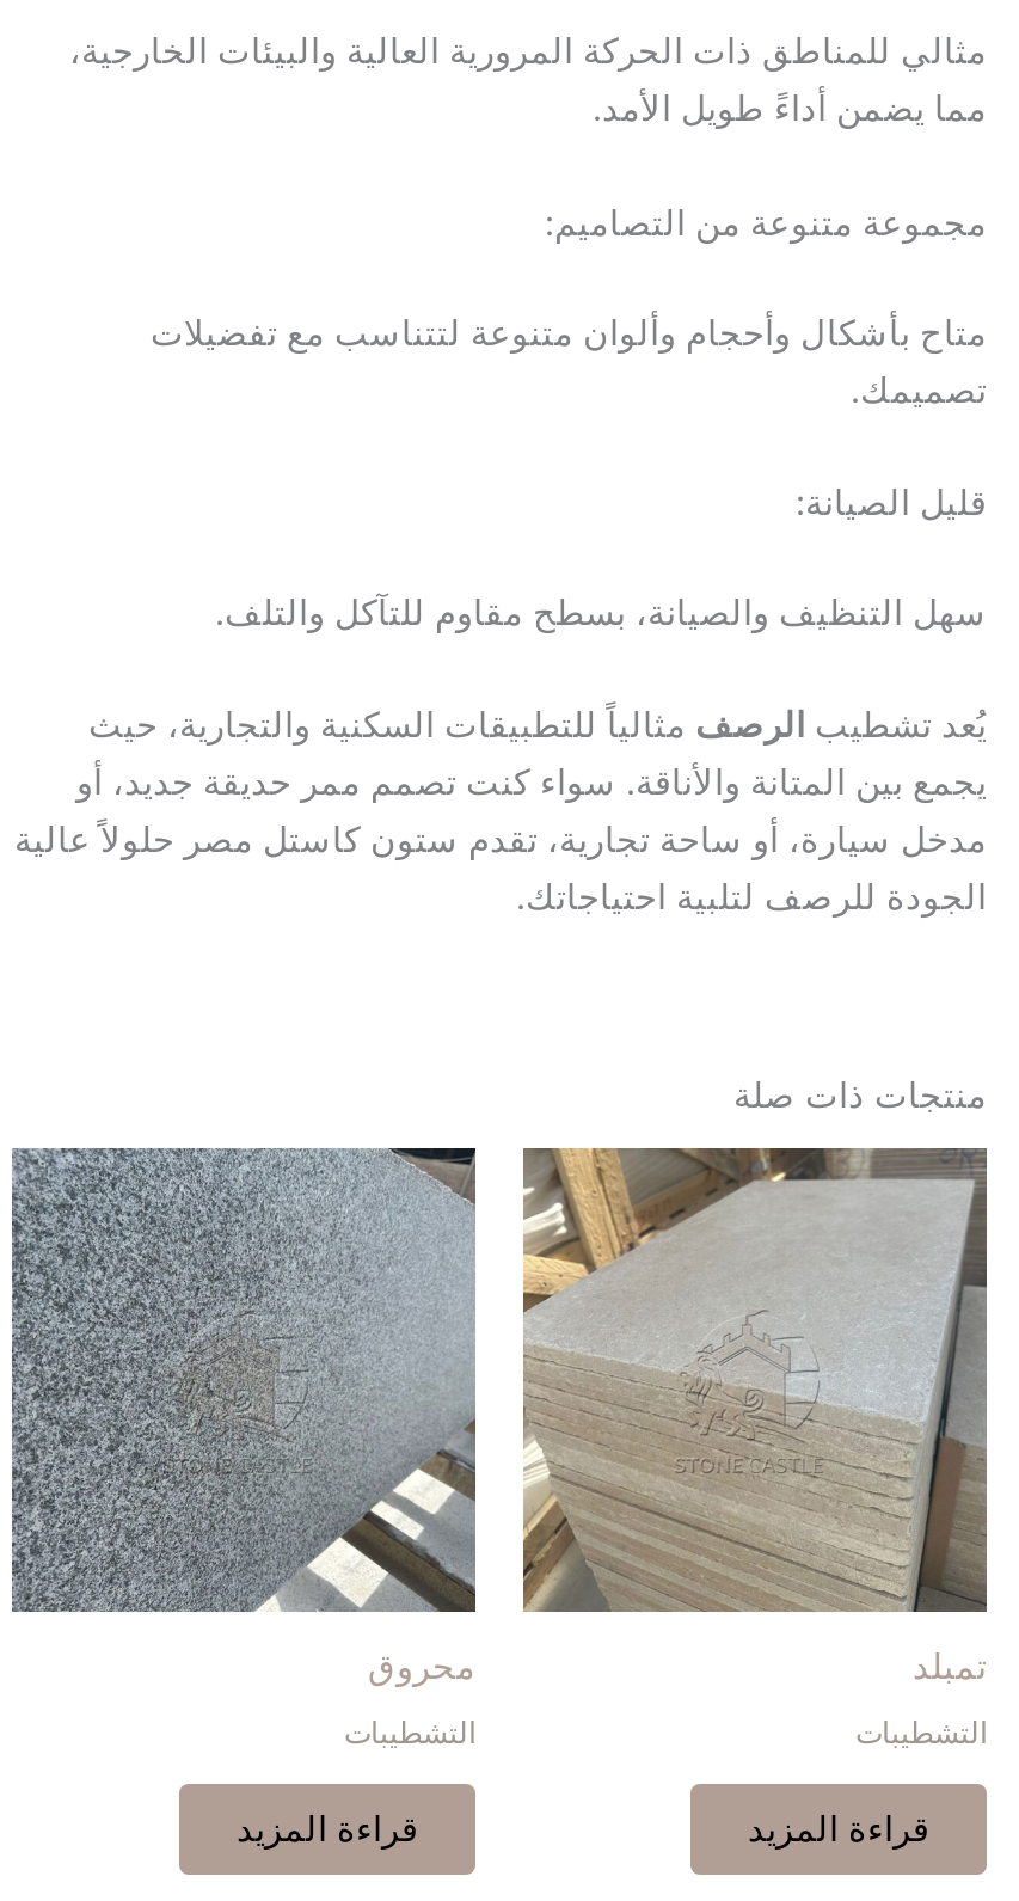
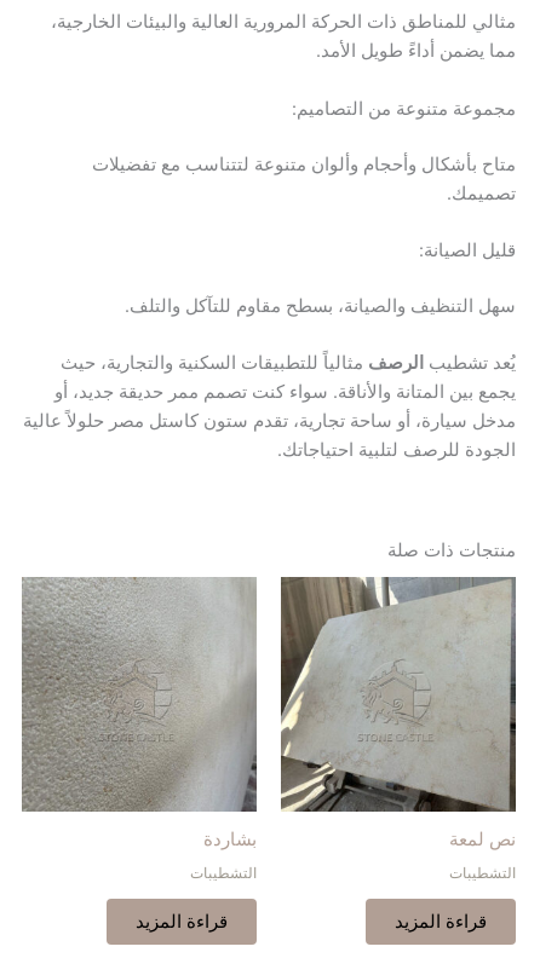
- [image]
- محروق
+ [image]
+ بشاردة

- [image]
- تمبلد
+ [image]
+ نص لمعة
